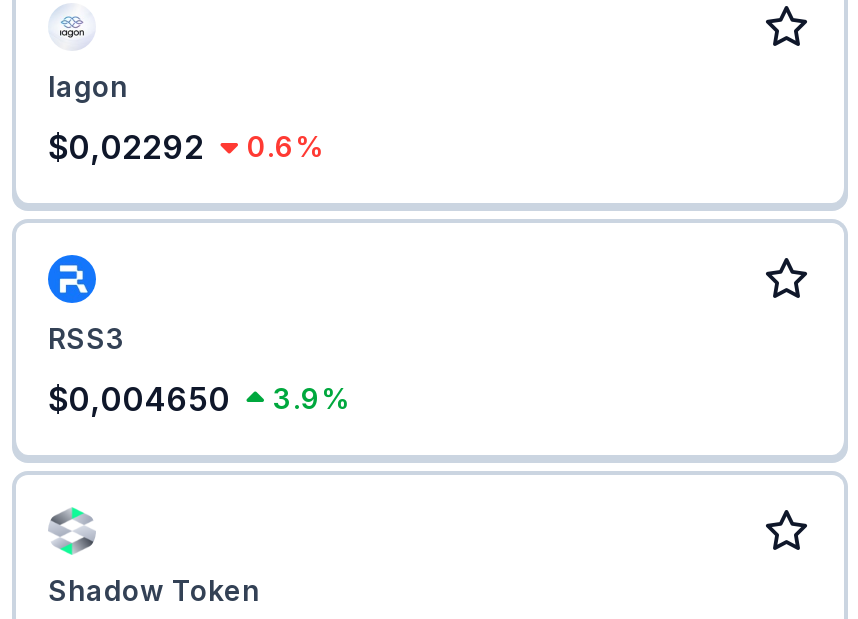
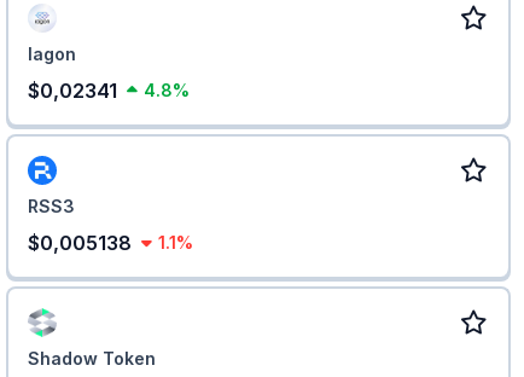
- $0,02292
+ $0,02341

- 0.6%
+ 4.8%

- $0,004650
+ $0,005138

- 3.9%
+ 1.1%
